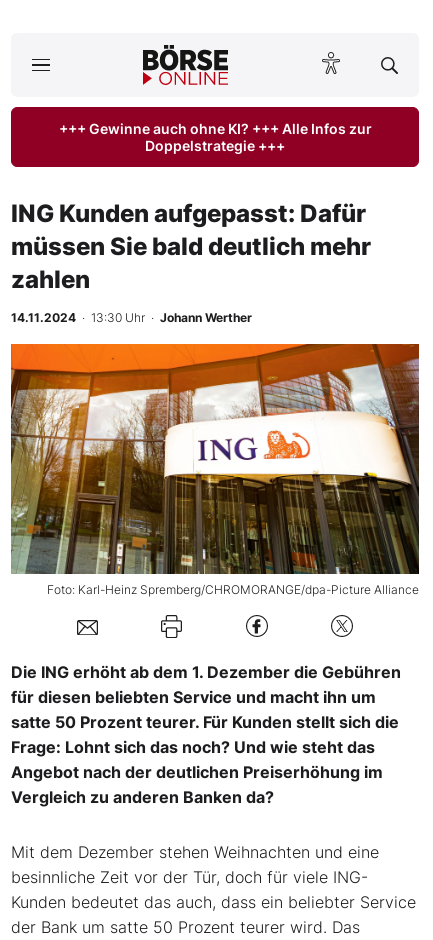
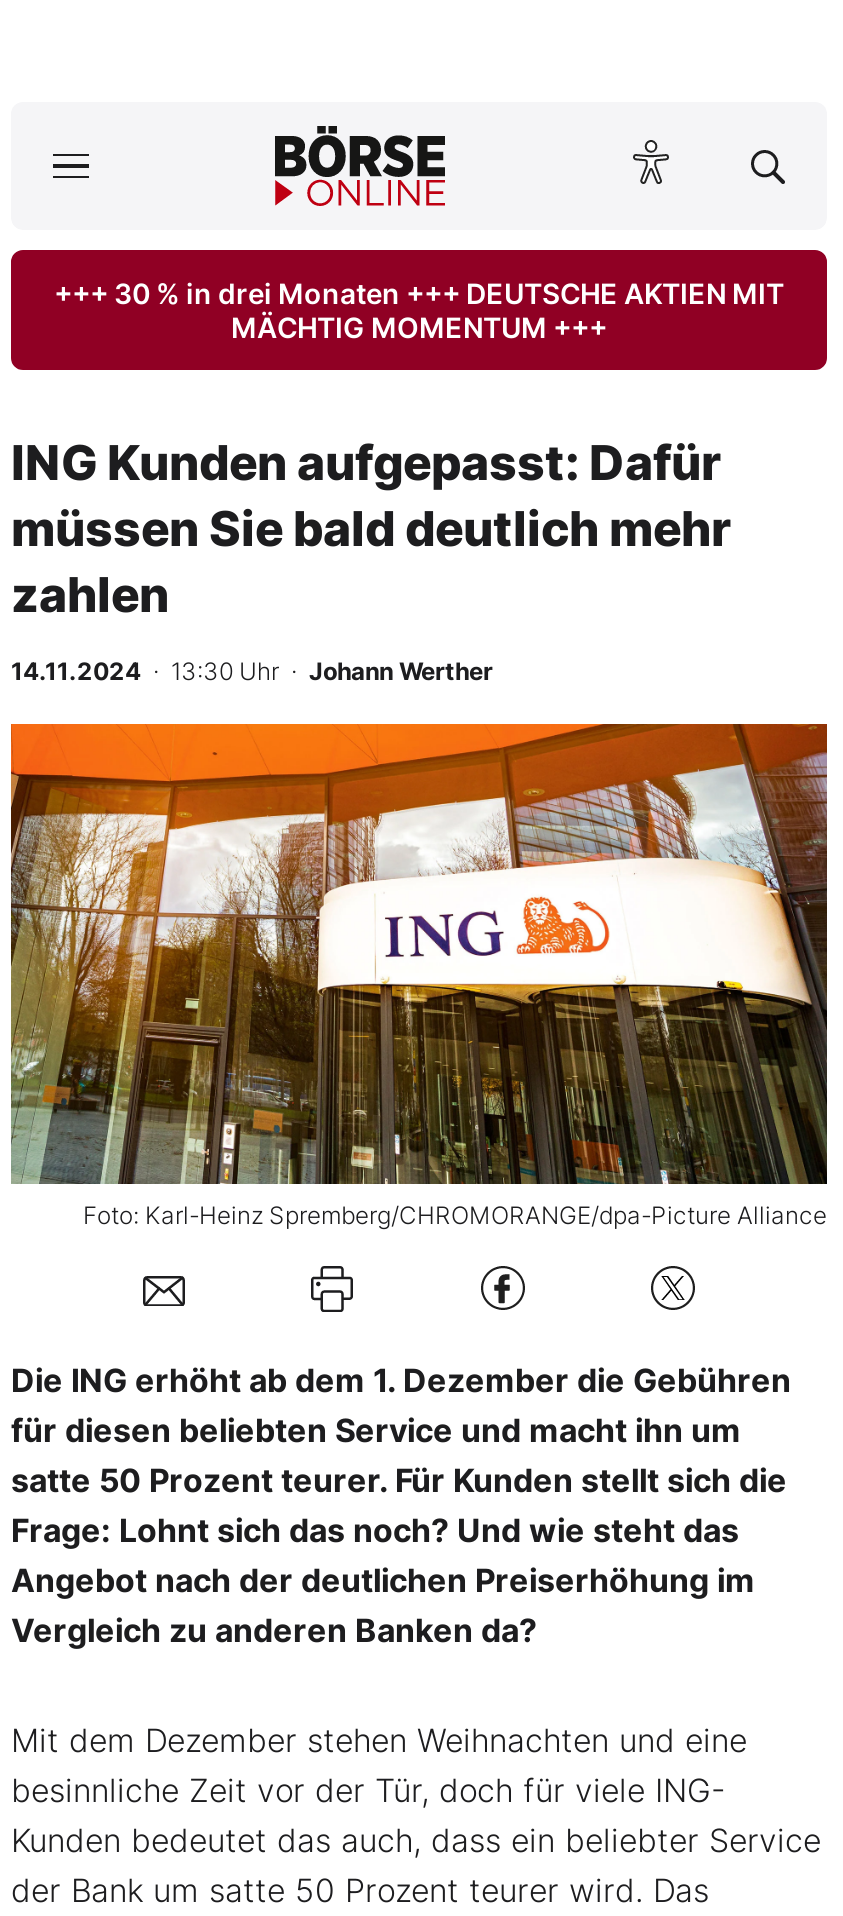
- +++ Gewinne auch ohne KI? +++ Alle Infos zur
- Doppelstrategie +++
+ +++ 30 % in drei Monaten +++ DEUTSCHE AKTIEN MIT
+ MÄCHTIG MOMENTUM +++
